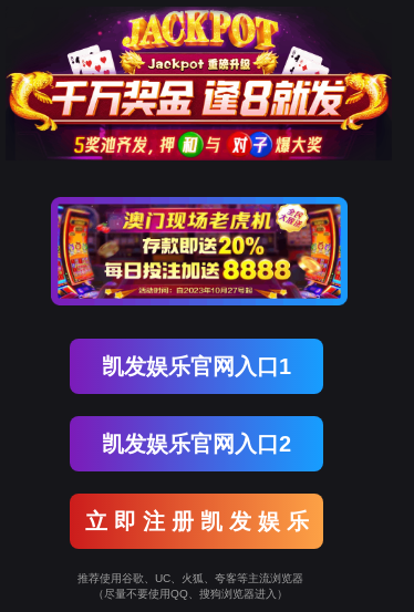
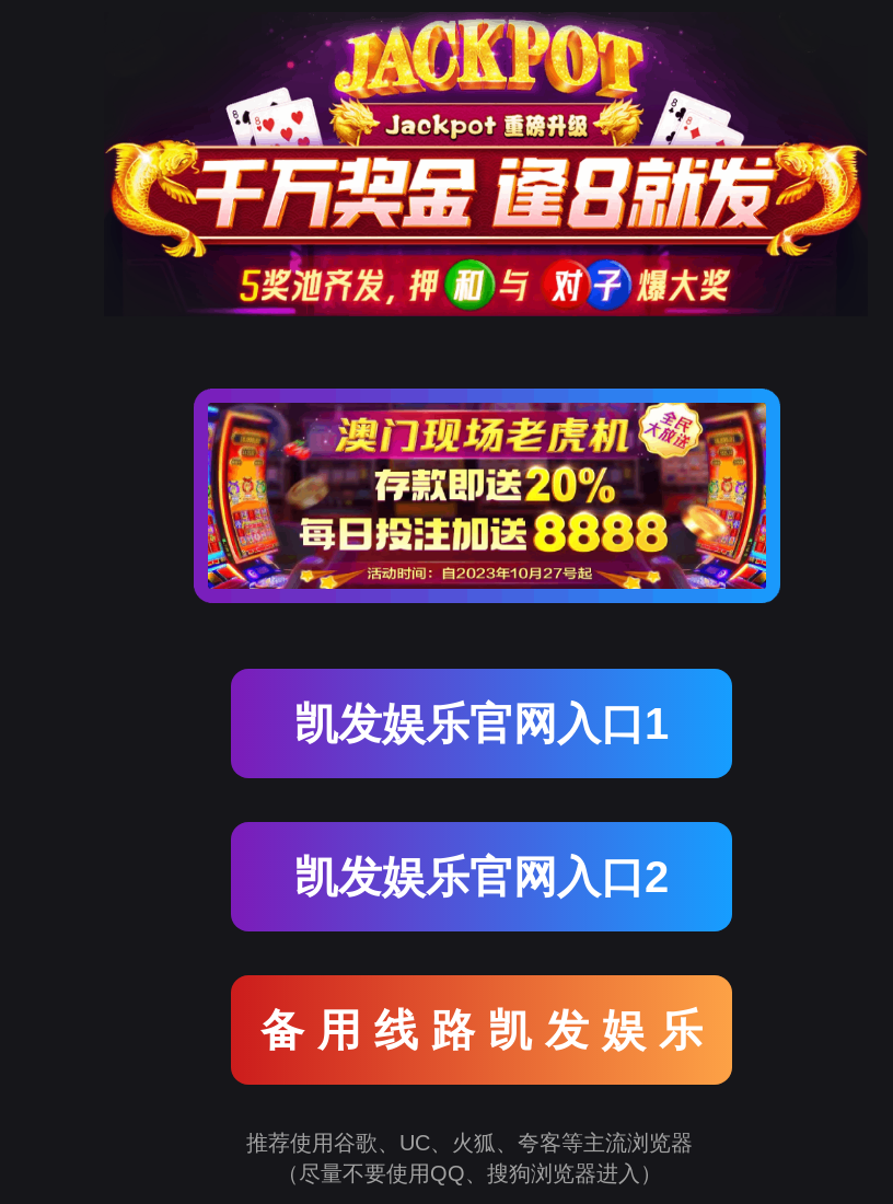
- 立 即 注 册 凯 发 娱 乐
+ 备 用 线 路 凯 发 娱 乐
